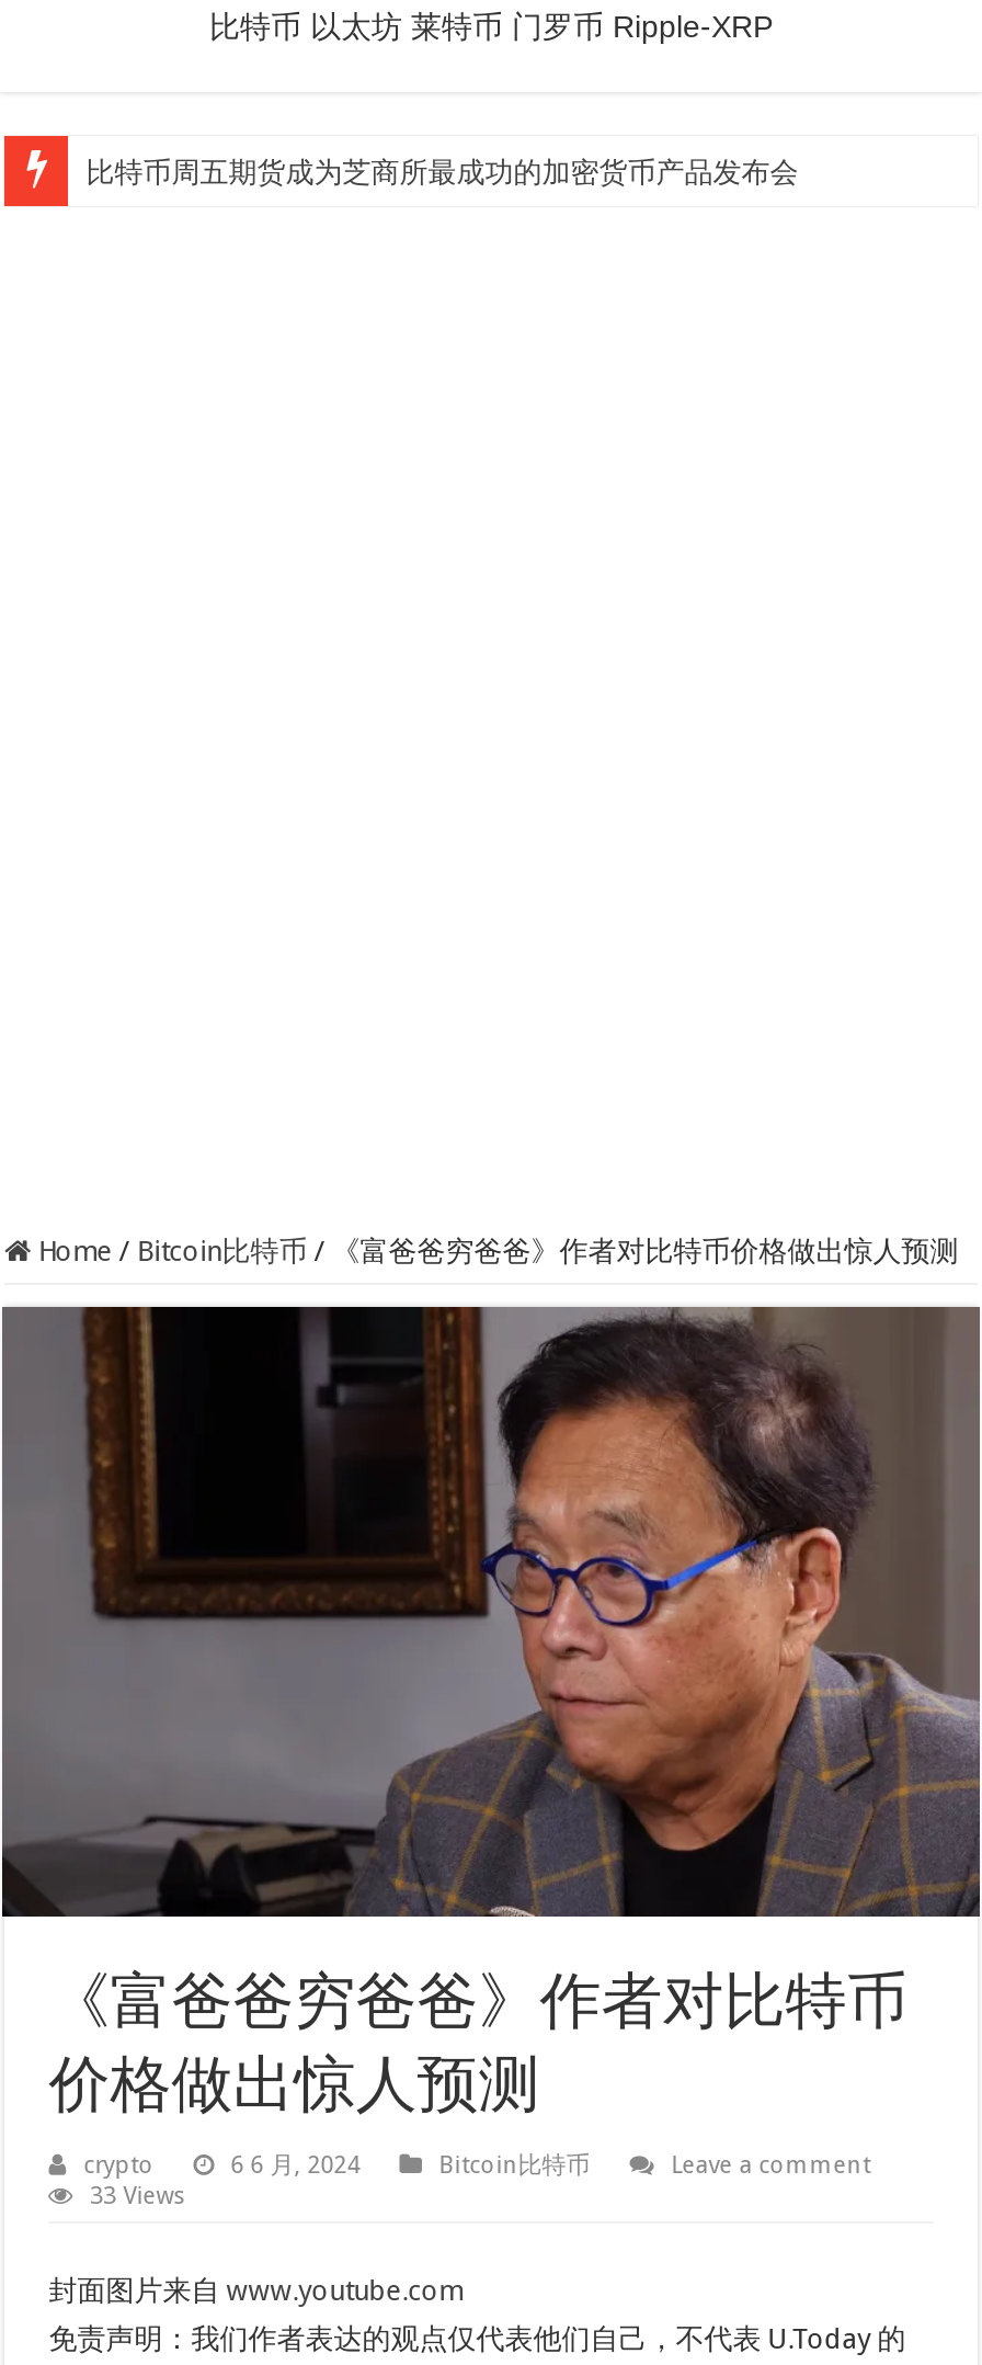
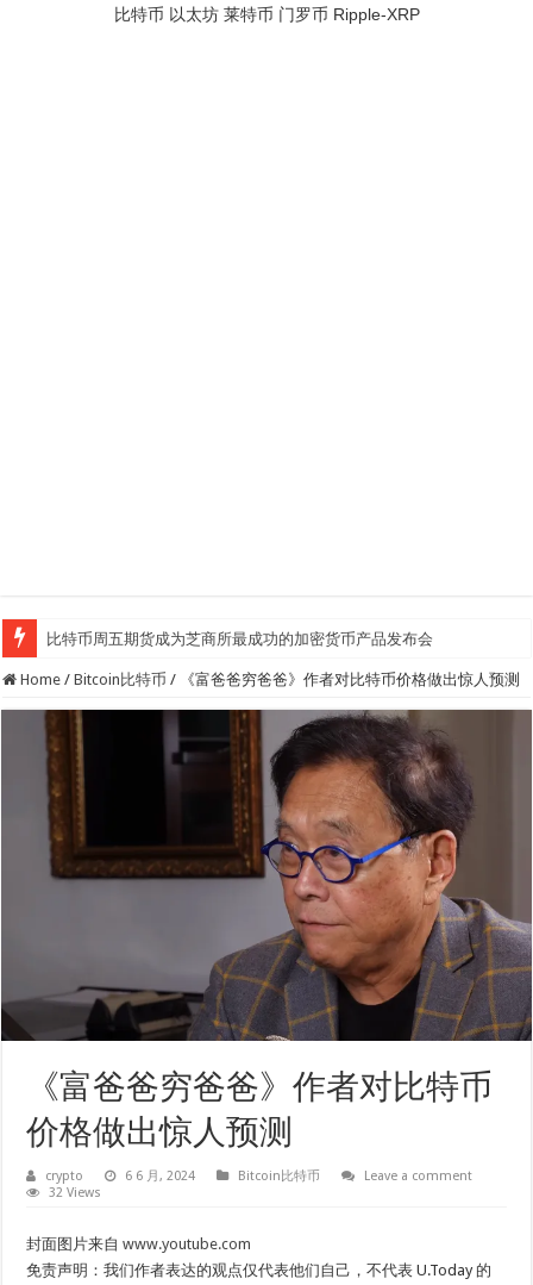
moved down: 比特币周五期货成为芝商所最成功的加密货币产品发布会

- 33 Views
+ 32 Views
